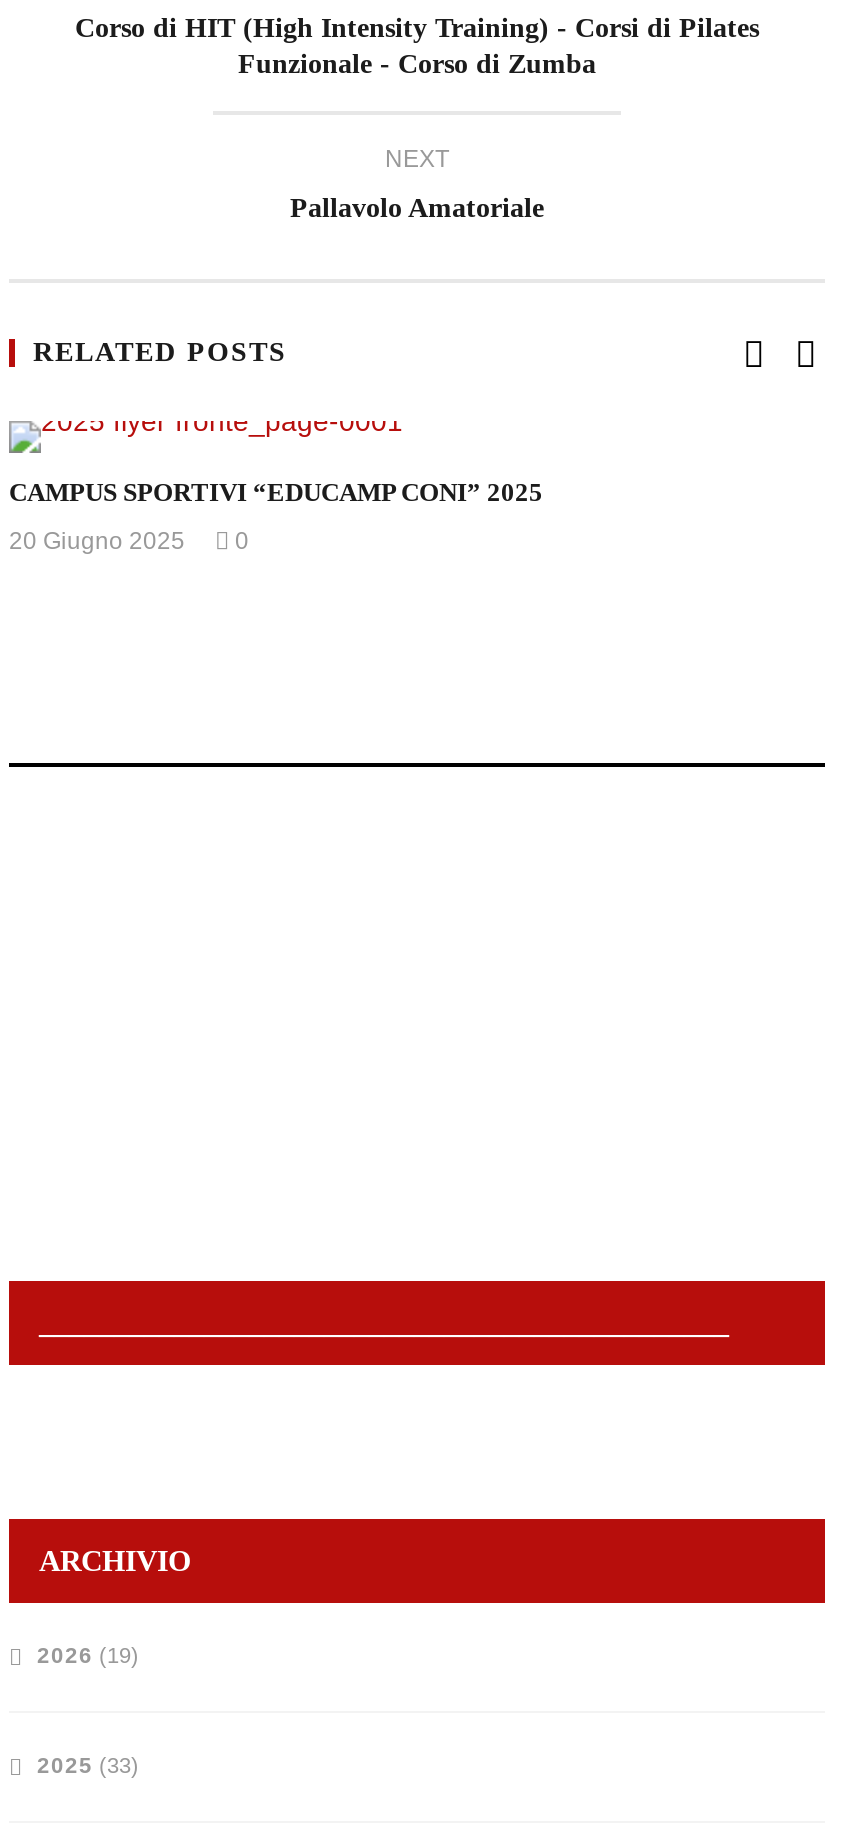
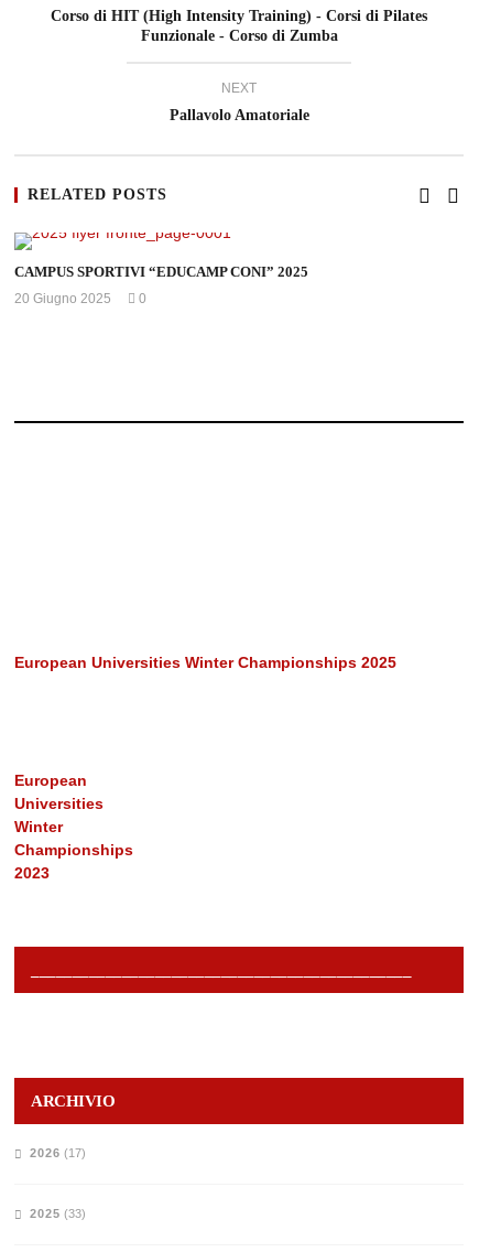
+ European Universities Winter Championships 2025

+ European
+ Universities
+ Winter
+ Championships
+ 2023

- 2026 (19)
+ 2026 (17)
